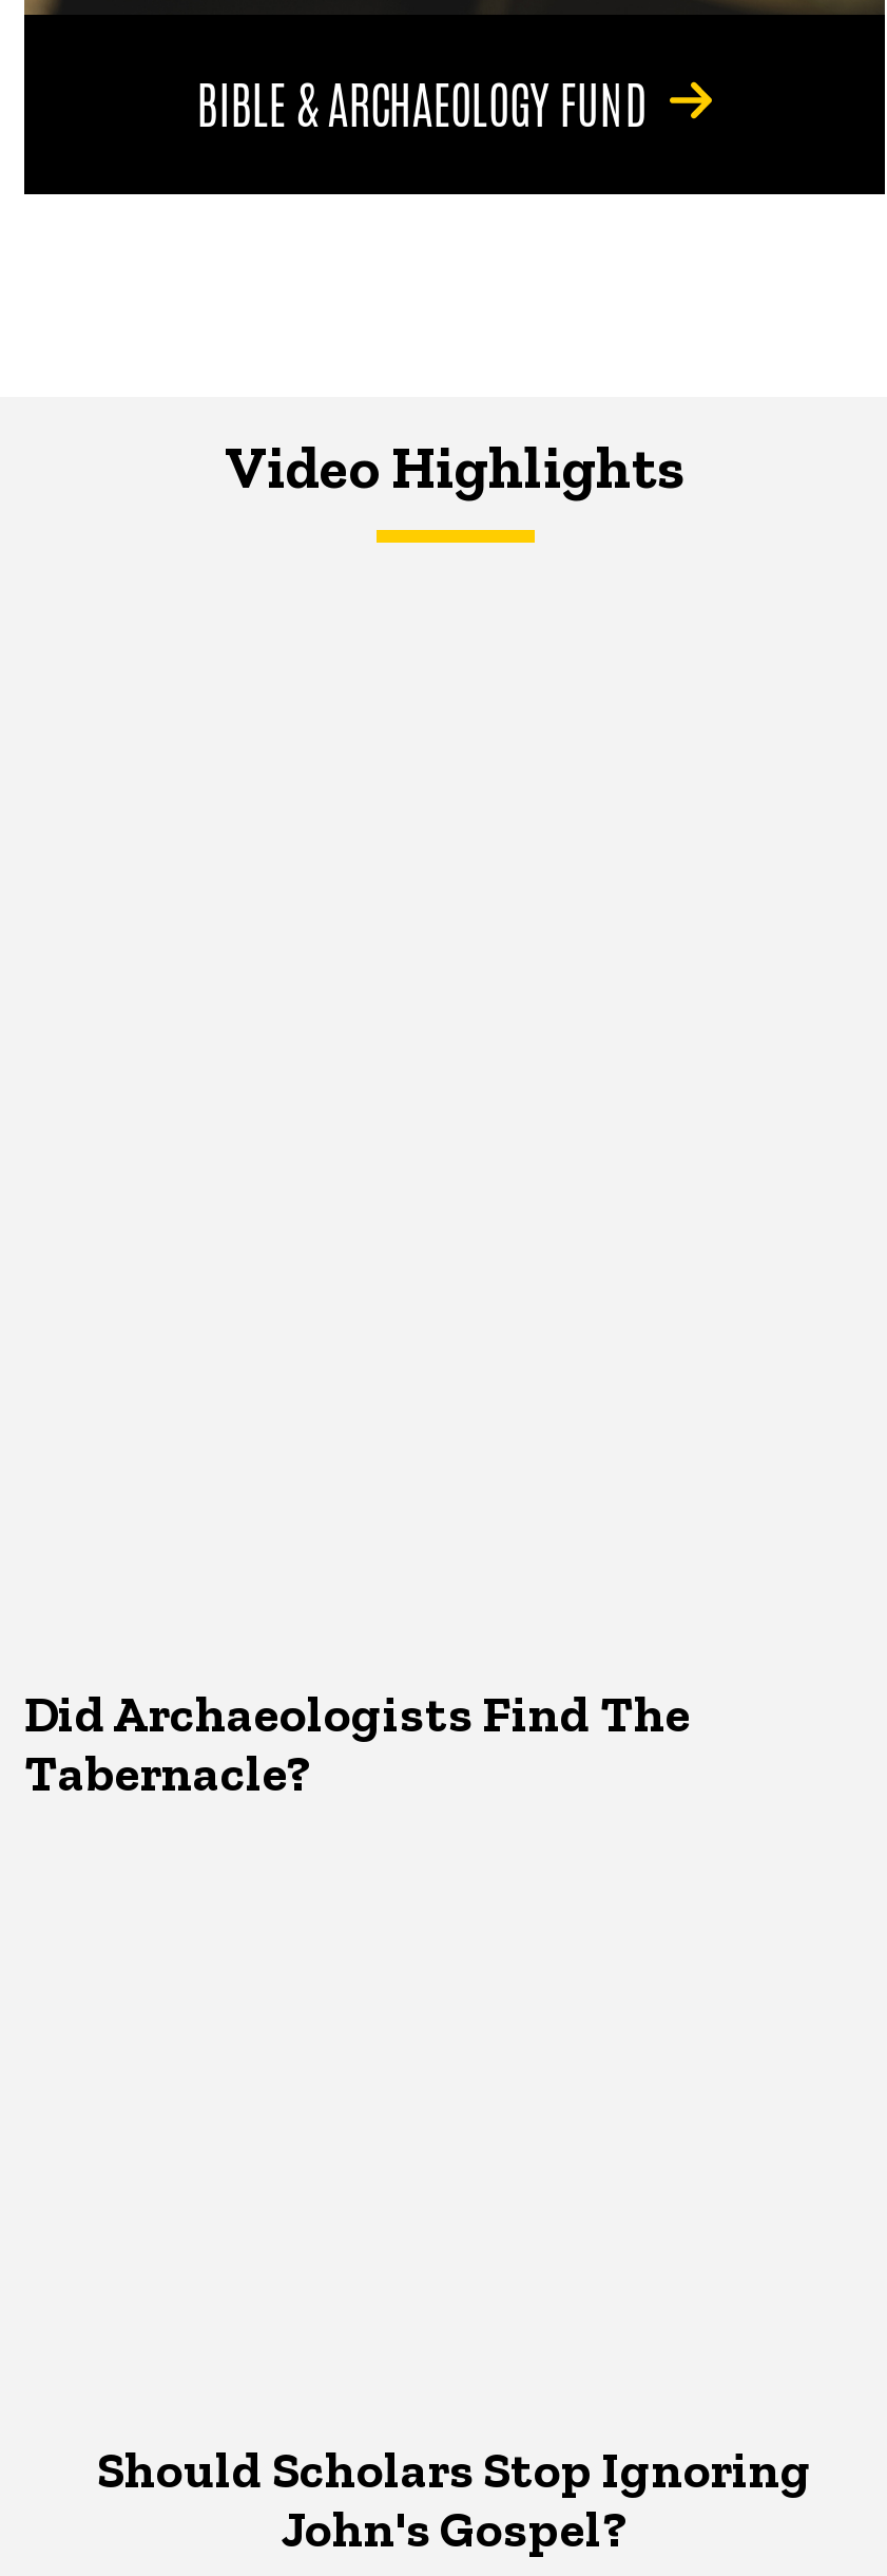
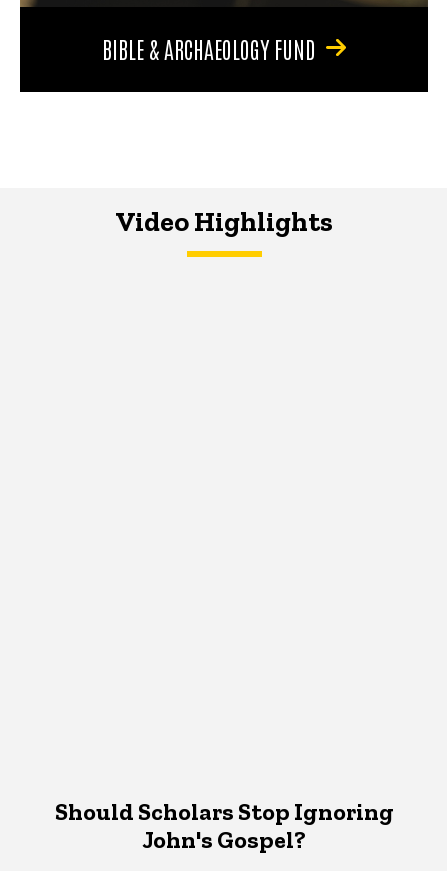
- Did Archaeologists Find The
- Tabernacle?
